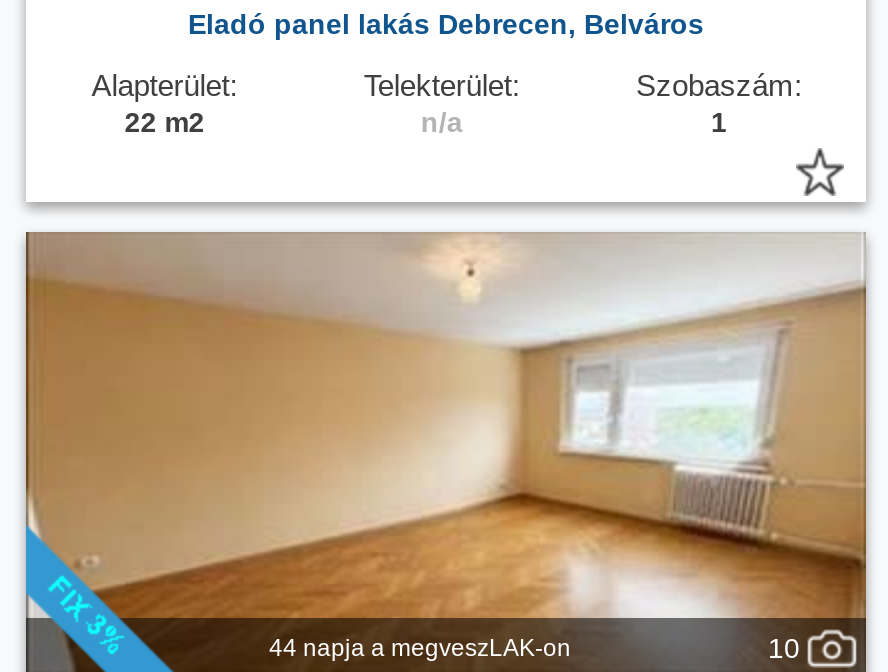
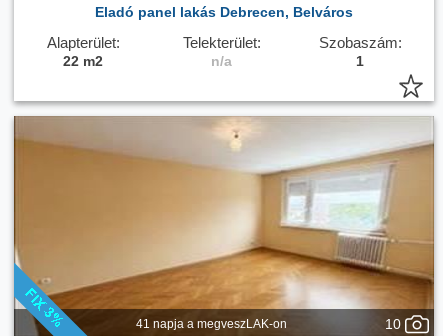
- 44 napja a megveszLAK-on
+ 41 napja a megveszLAK-on
